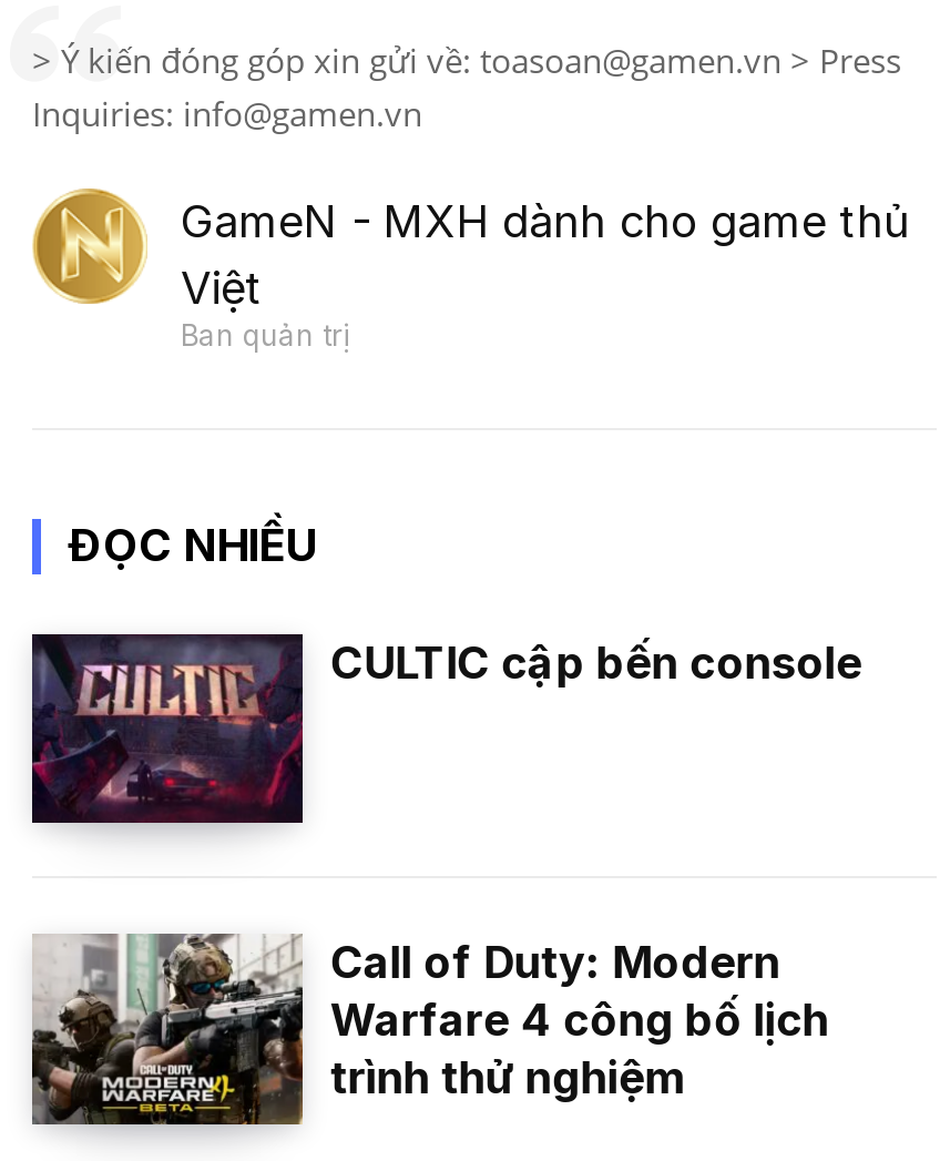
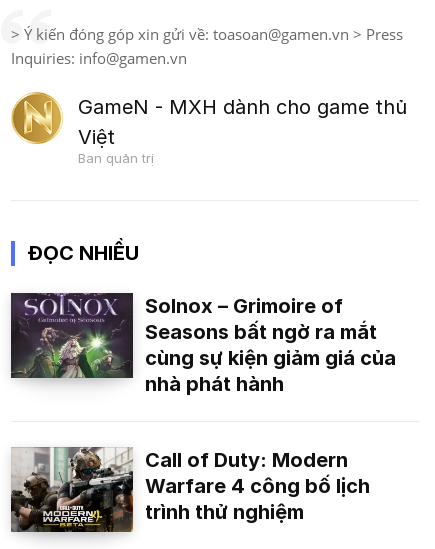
- [image]
- CULTIC cập bến console
+ [image]
+ Solnox – Grimoire of
+ Seasons bất ngờ ra mắt
+ cùng sự kiện giảm giá của
+ nhà phát hành
